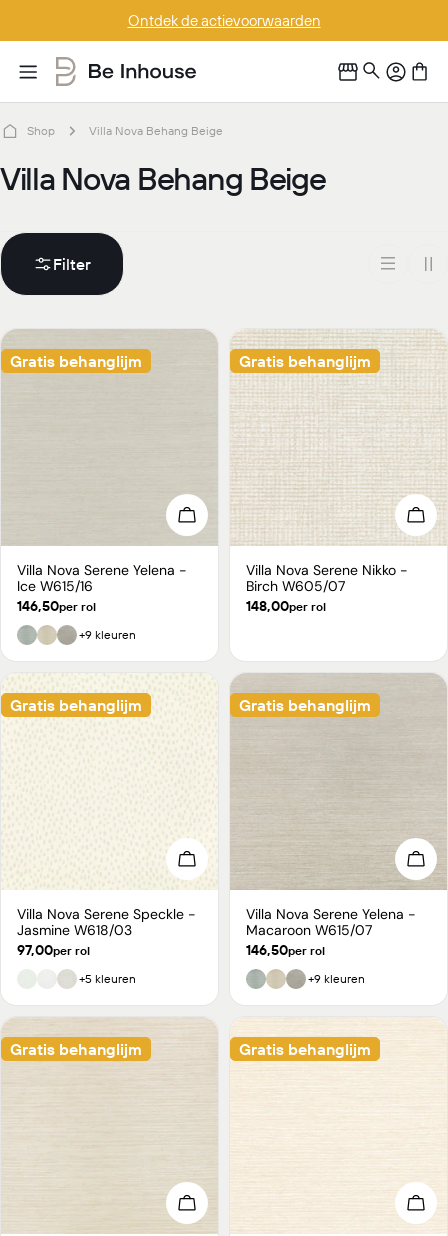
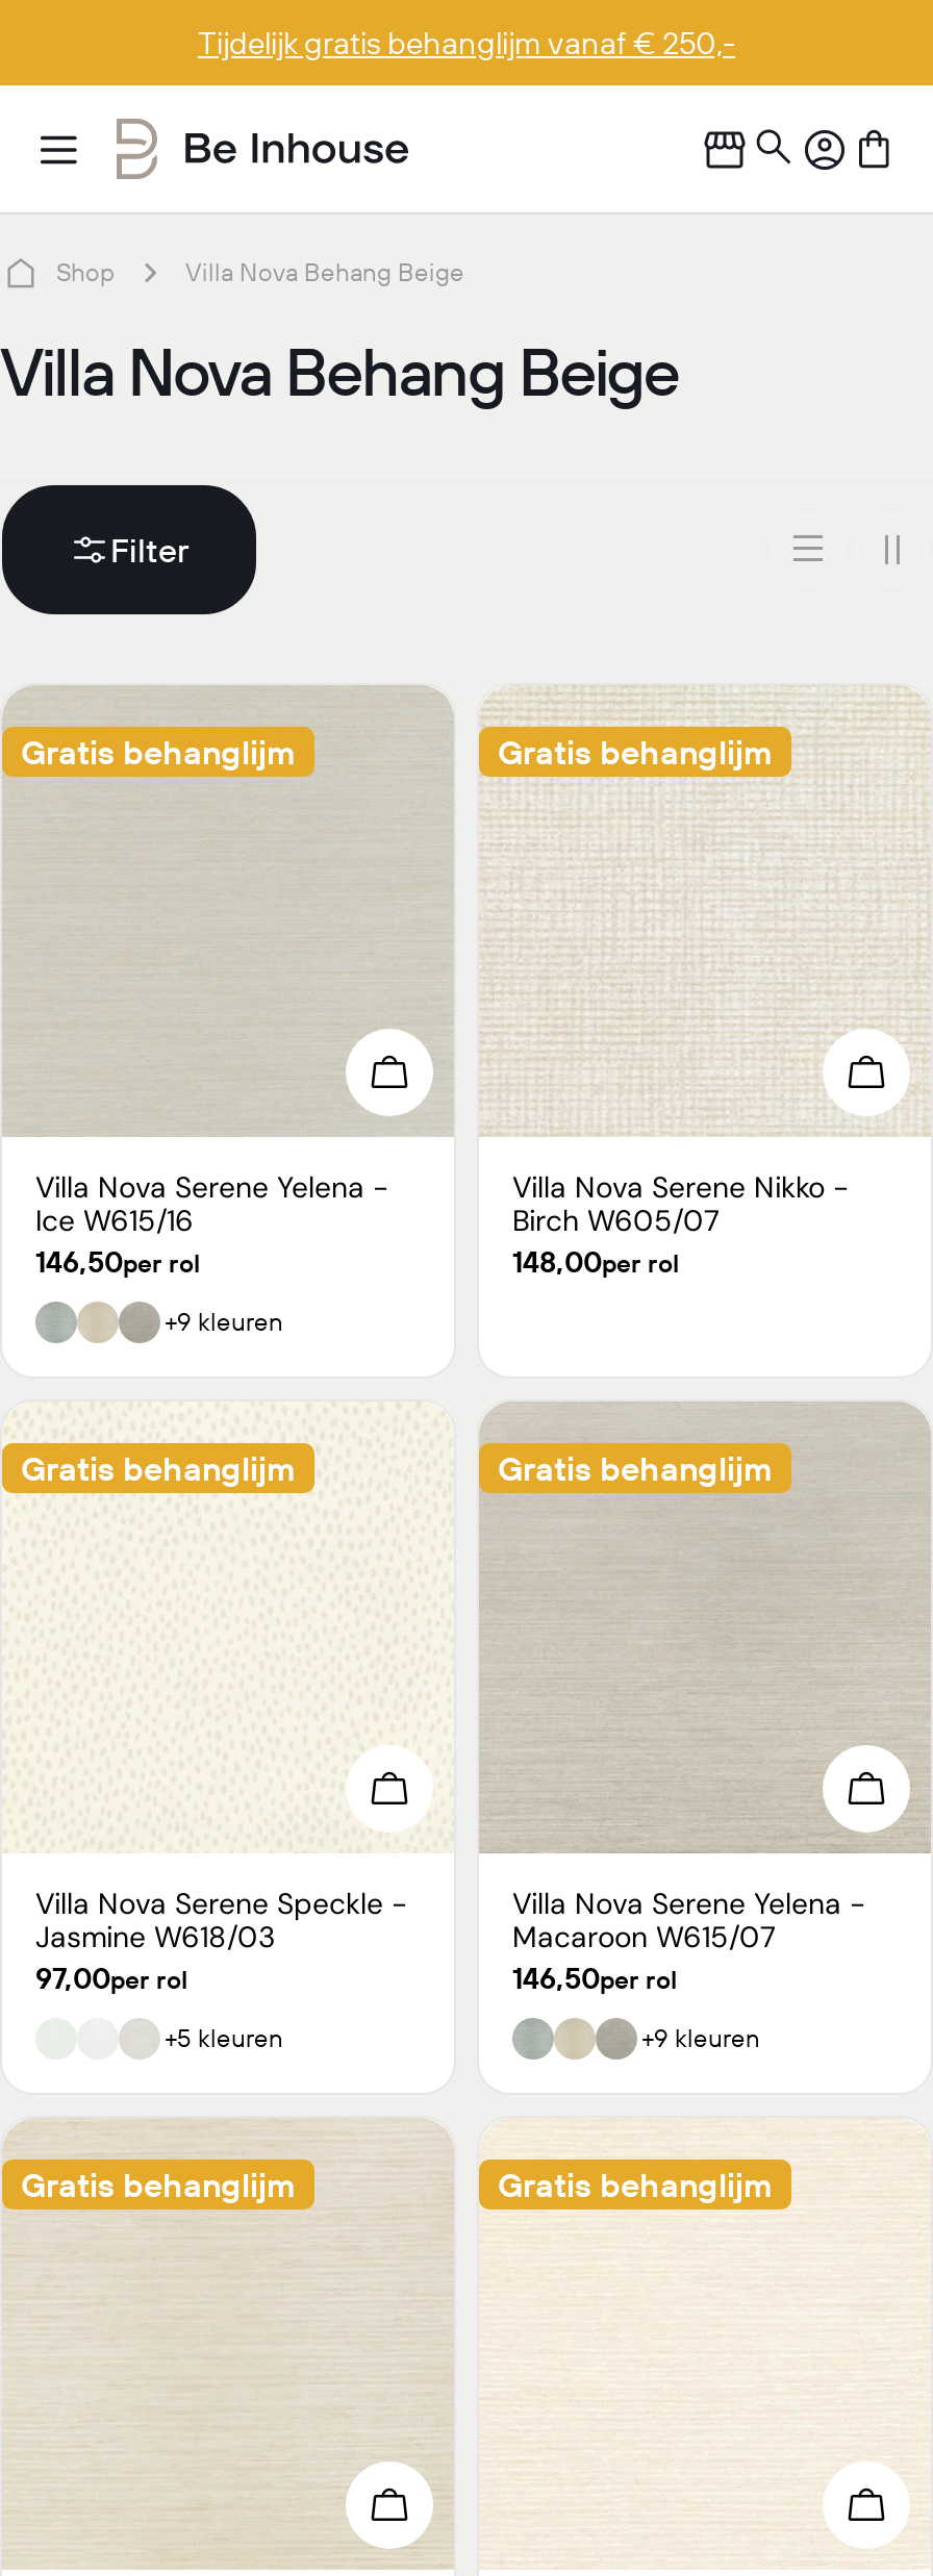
- Ontdek de actievoorwaarden
+ Tijdelijk gratis behanglijm vanaf € 250,-
